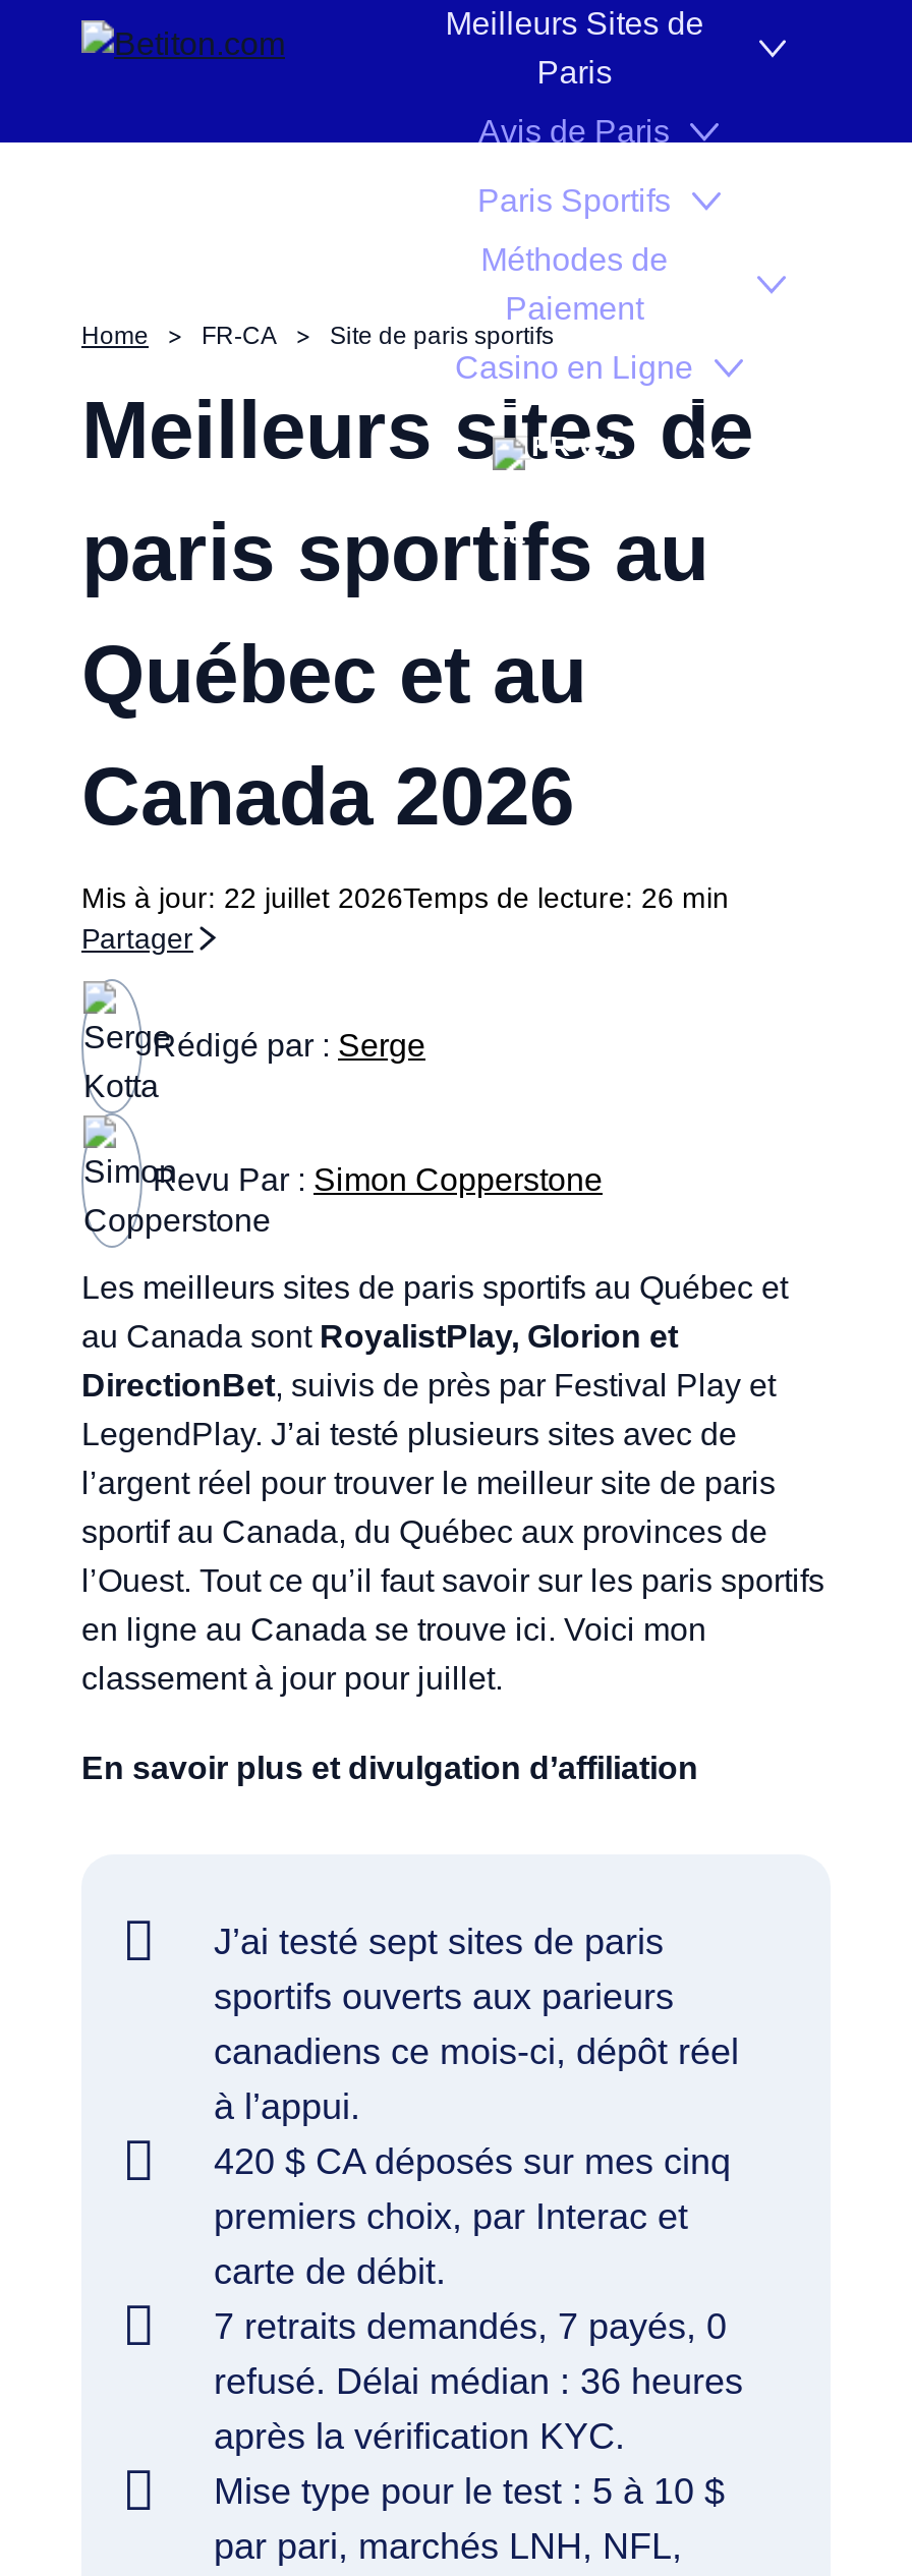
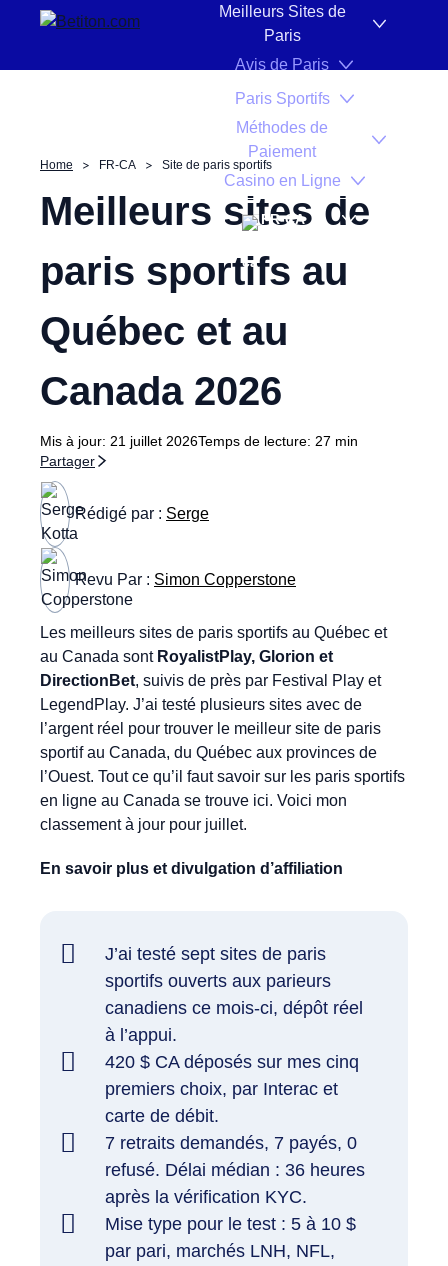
- Mis à jour: 22 juillet 2026Temps de lecture: 26 min
+ Mis à jour: 21 juillet 2026Temps de lecture: 27 min
